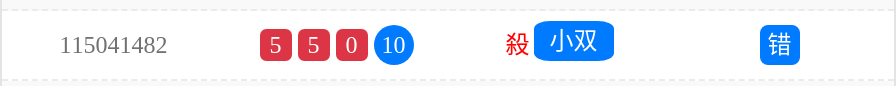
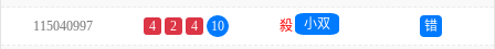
- 115041482
- 5
- 5
- 0
+ 115040997
+ 4
+ 2
+ 4
